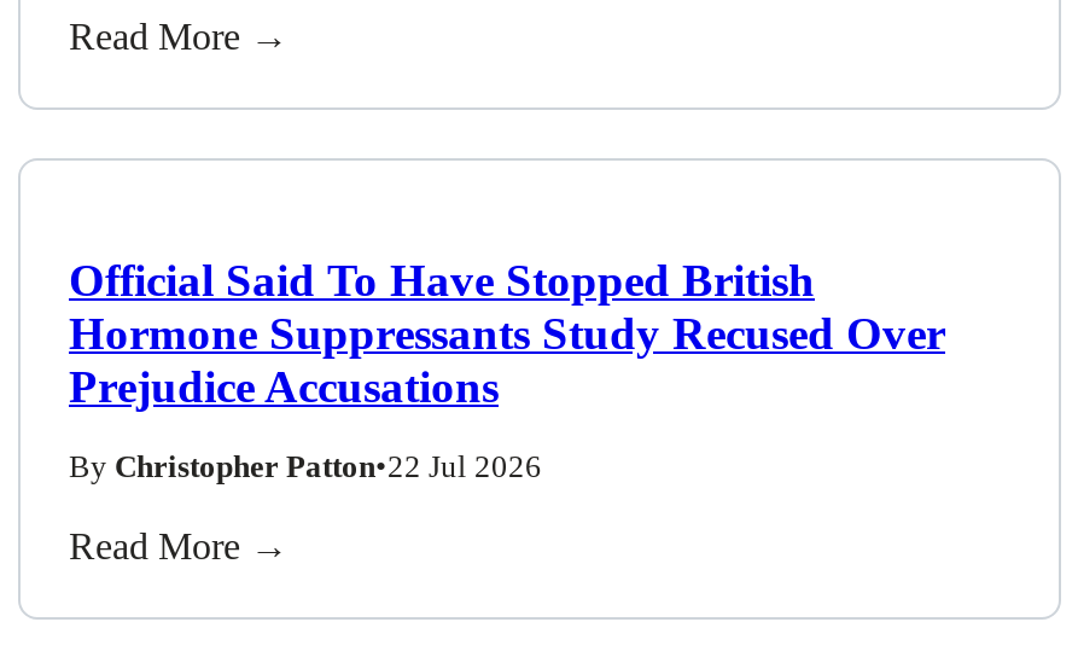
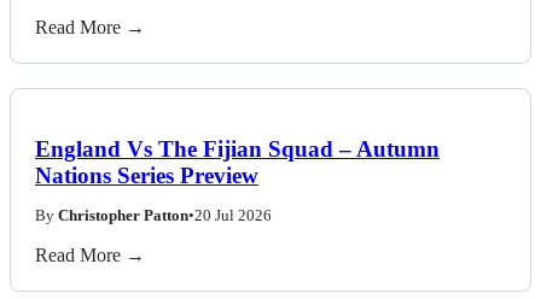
- Official Said To Have Stopped British
- Hormone Suppressants Study Recused Over
- Prejudice Accusations
+ England Vs The Fijian Squad – Autumn
+ Nations Series Preview

- By Christopher Patton•22 Jul 2026
+ By Christopher Patton•20 Jul 2026
